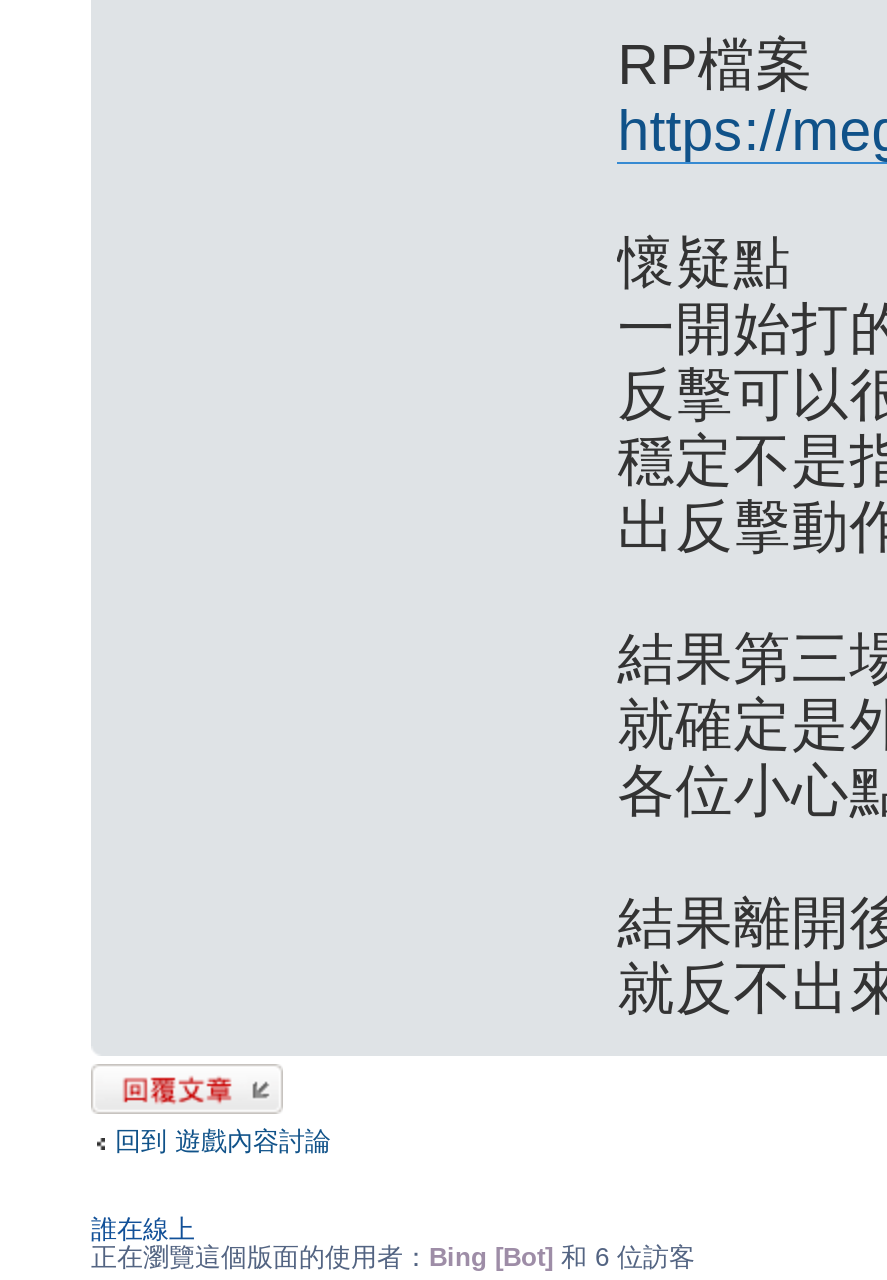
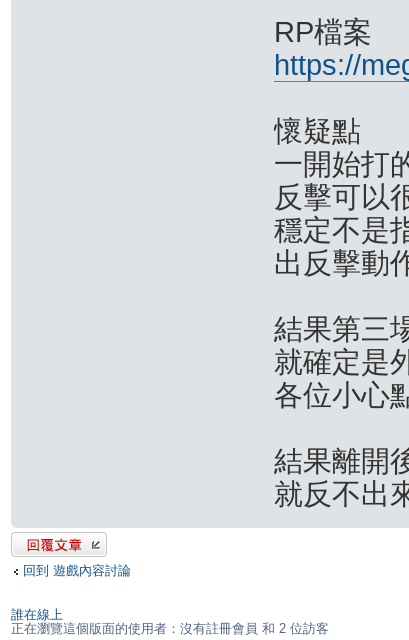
- 正在瀏覽這個版面的使用者：Bing [Bot]和 6 位訪客
+ 正在瀏覽這個版面的使用者：沒有註冊會員 和 2 位訪客
